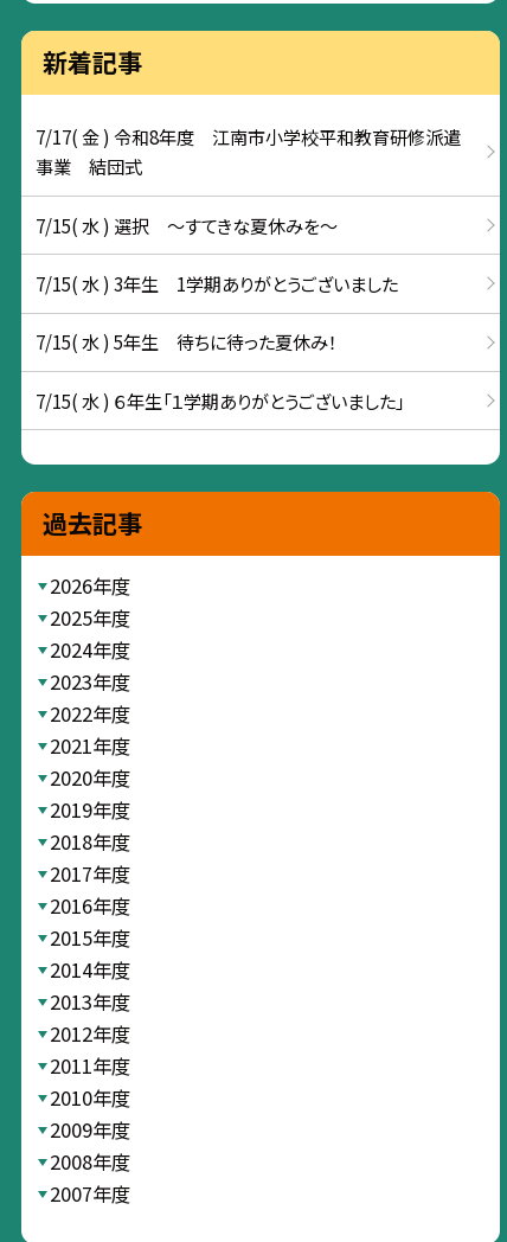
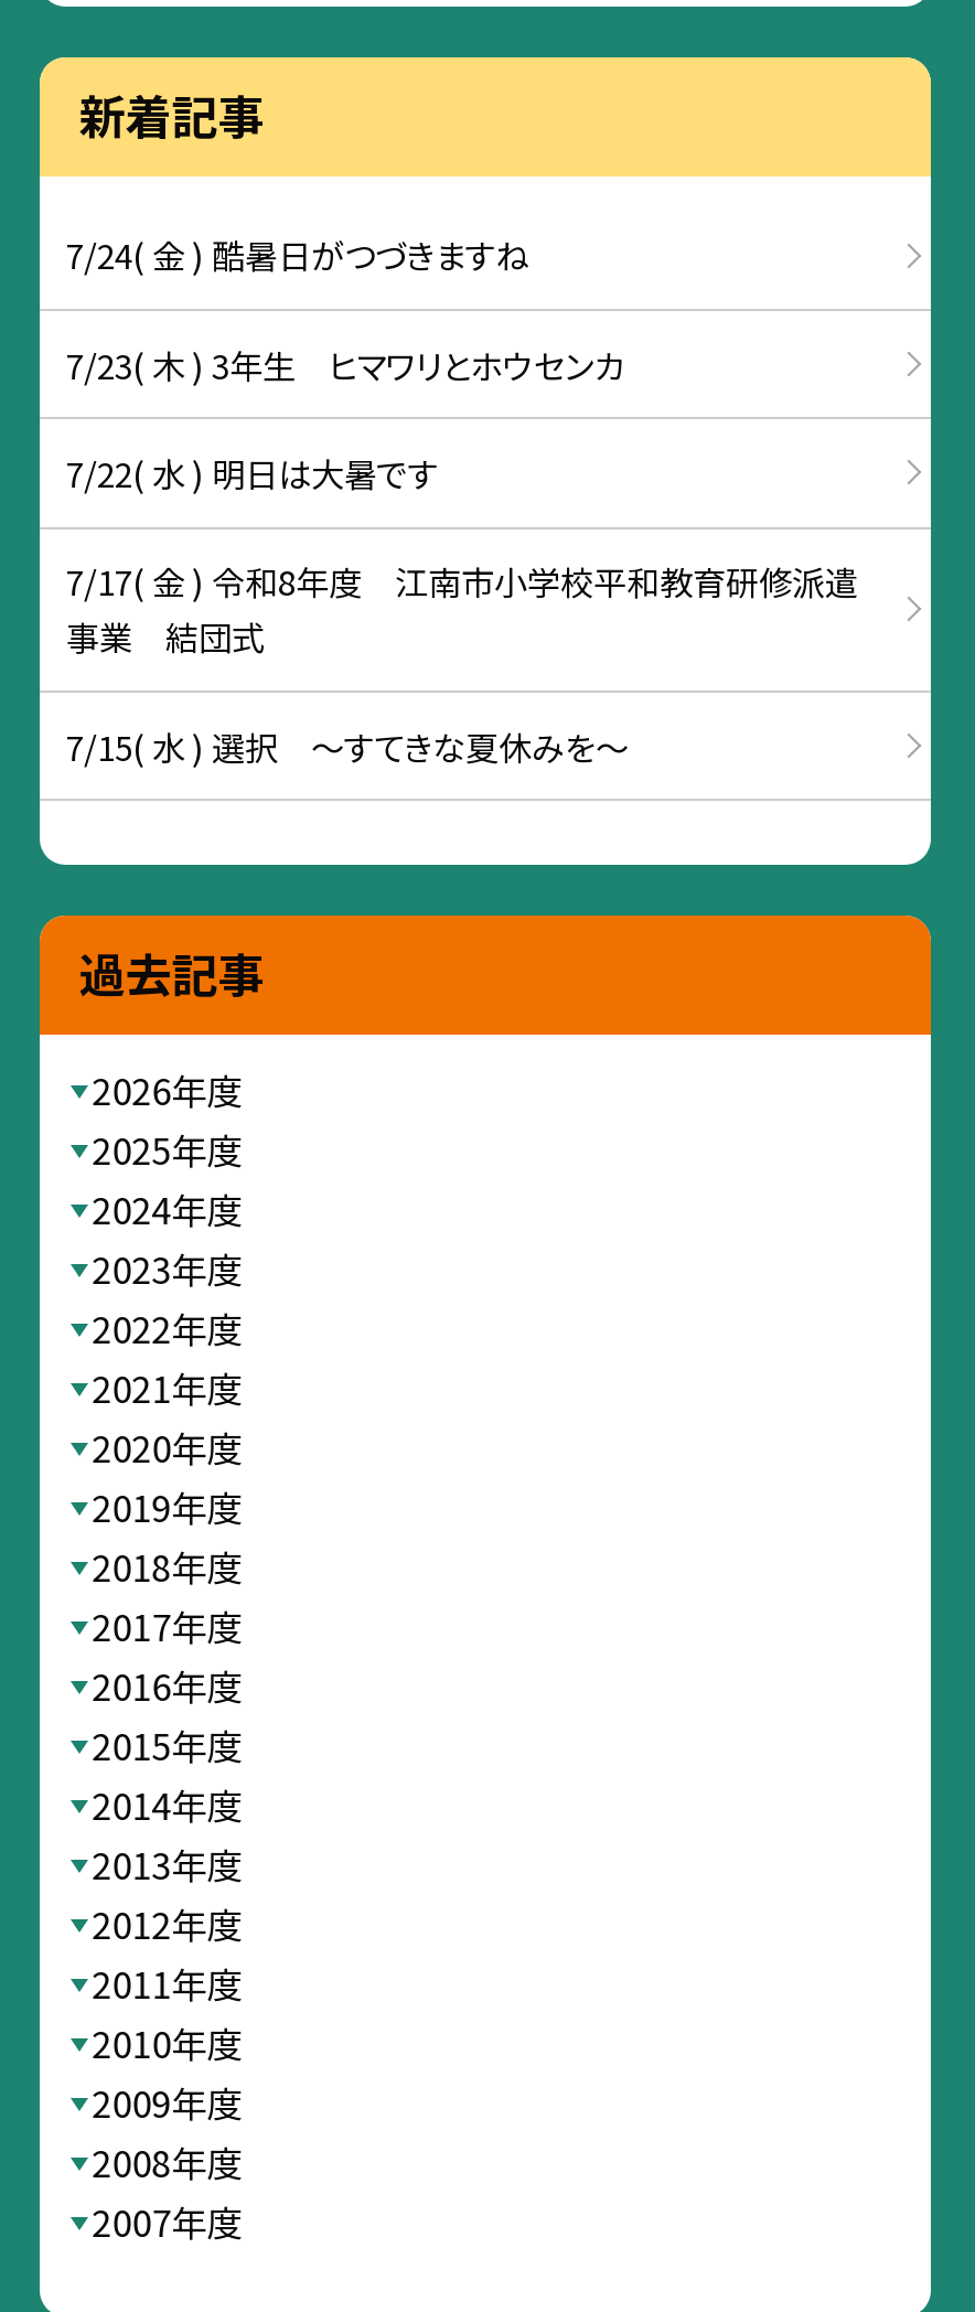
+ 7/24( 金 ) 酷暑日がつづきますね
+ 7/23( 木 ) 3年生 ヒマワリとホウセンカ
+ 7/22( 水 ) 明日は大暑です

moved down: 7/17( 金 ) 令和8年度 江南市小学校平和教育研修派遣 | 事業 結団式 | 7/15( 水 ) 選択 ～すてきな夏休みを～

- 7/15( 水 ) 3年生 1学期ありがとうございました
- 7/15( 水 ) 5年生 待ちに待った夏休み！
- 7/15( 水 ) ６年生「１学期ありがとうございました」
